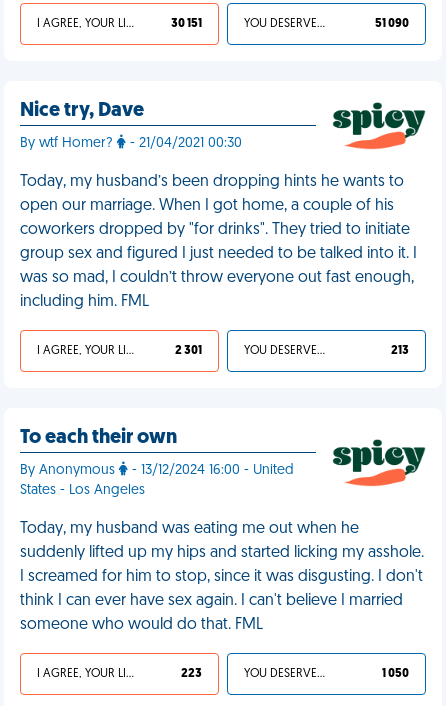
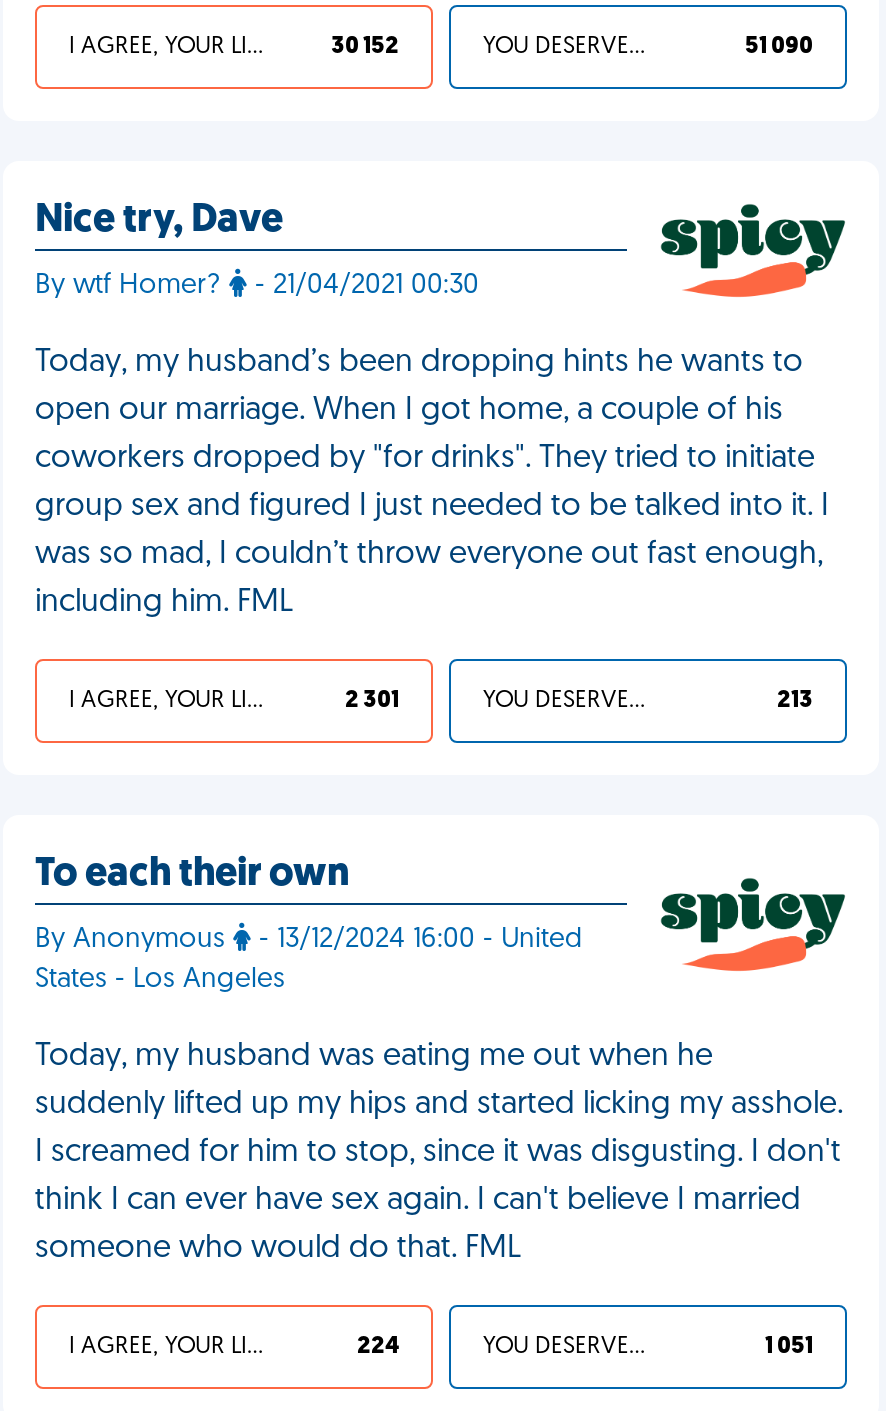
- 30 151
+ 30 152

- 223
+ 224

- 1 050
+ 1 051
